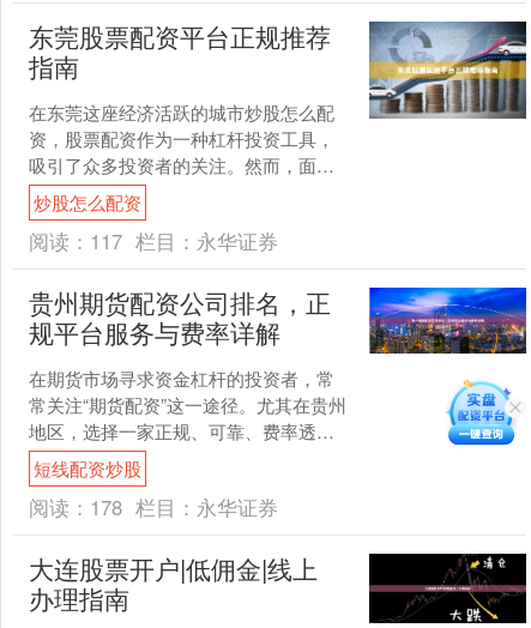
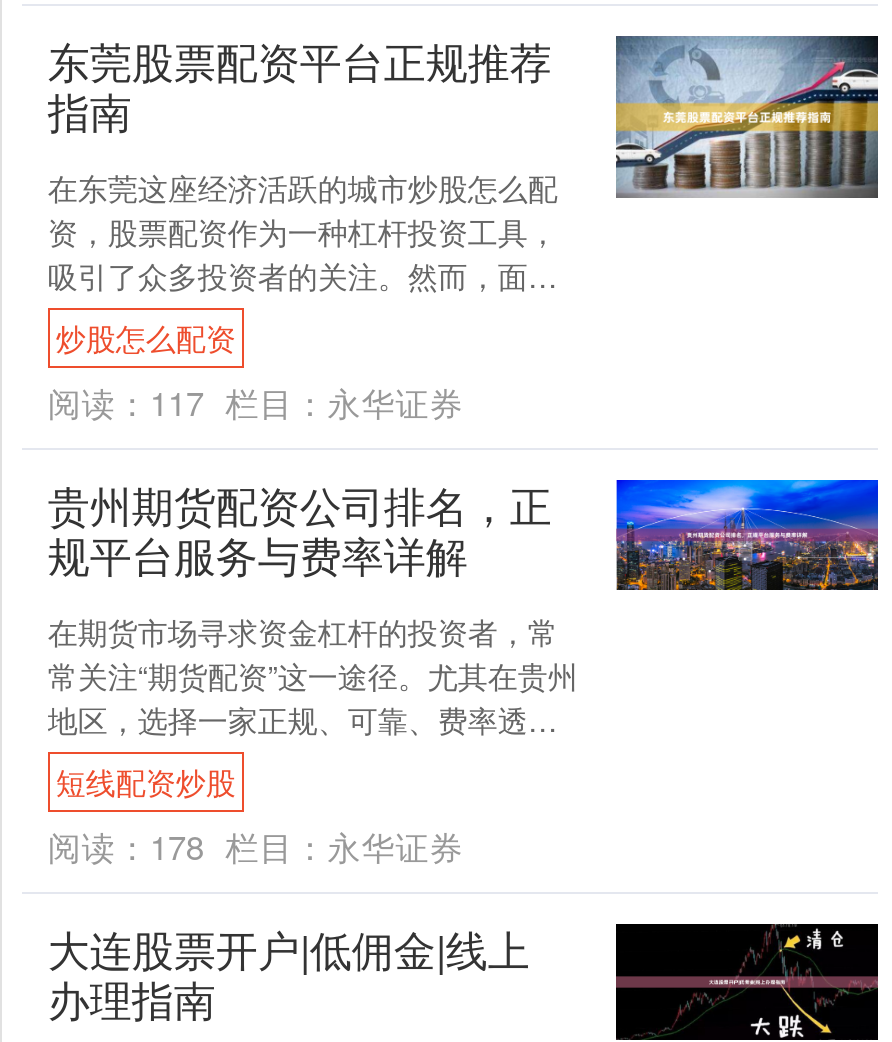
- [image]
